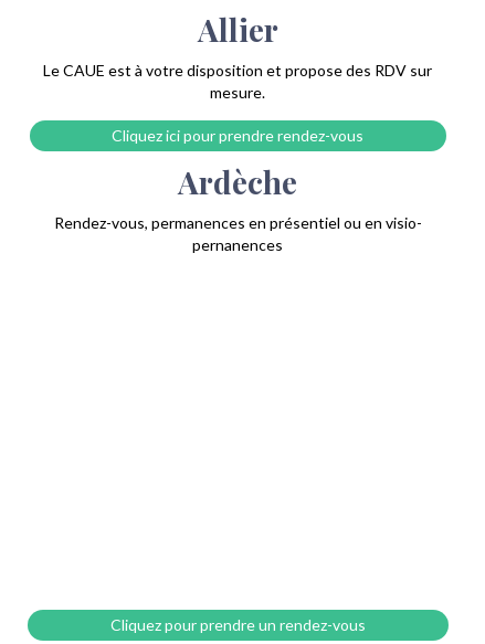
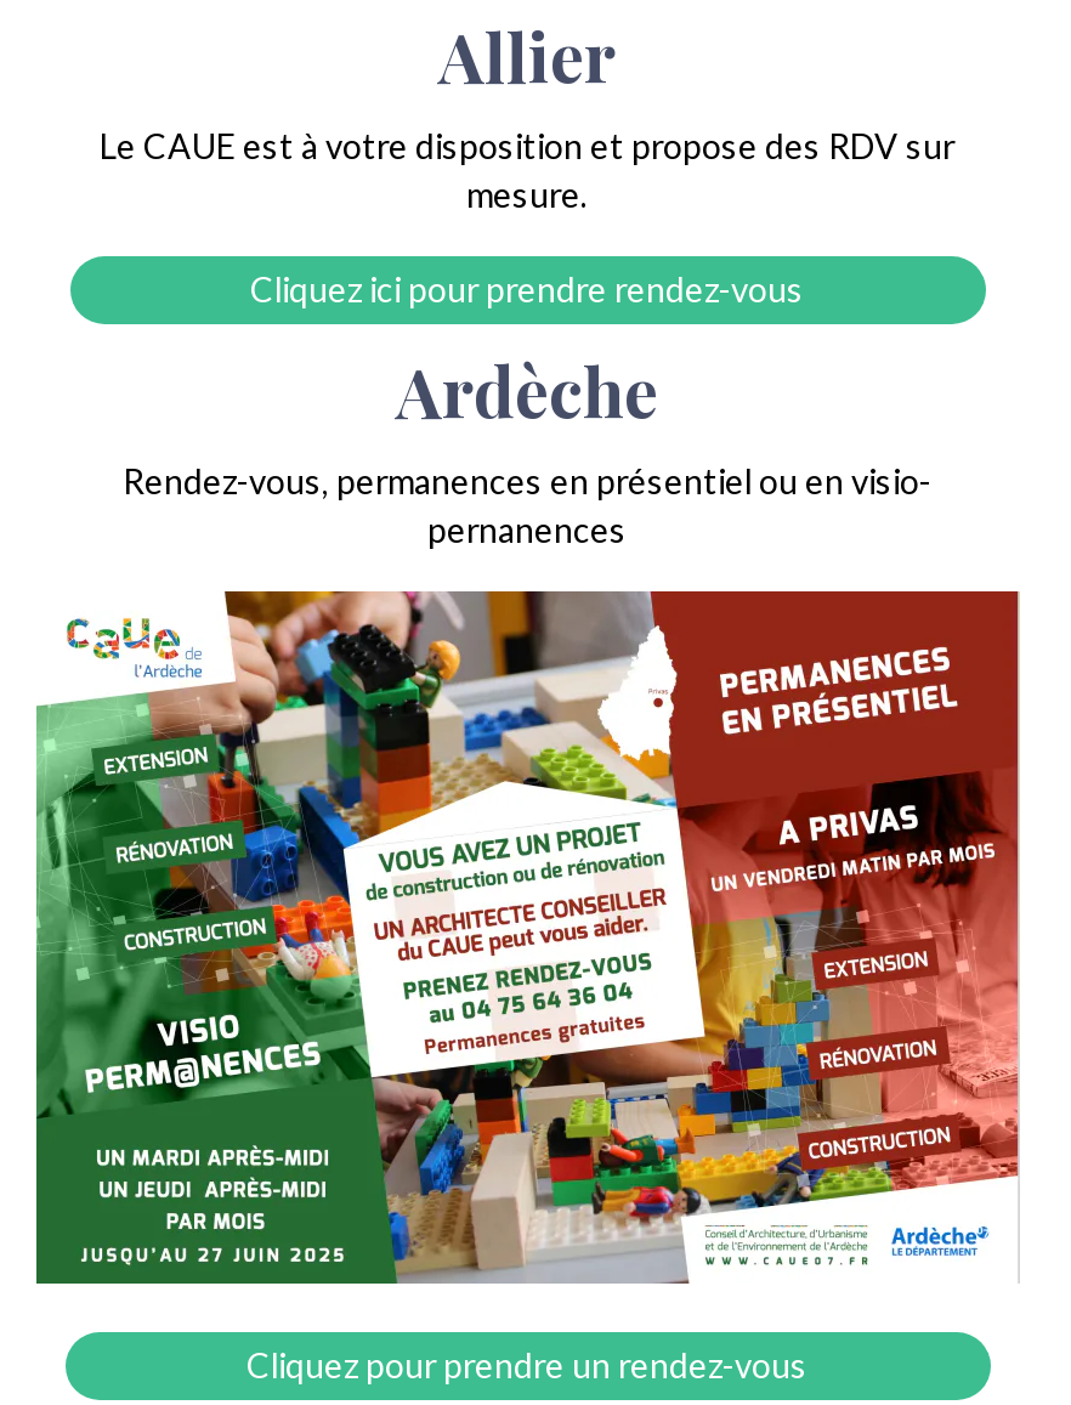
+ [image]
